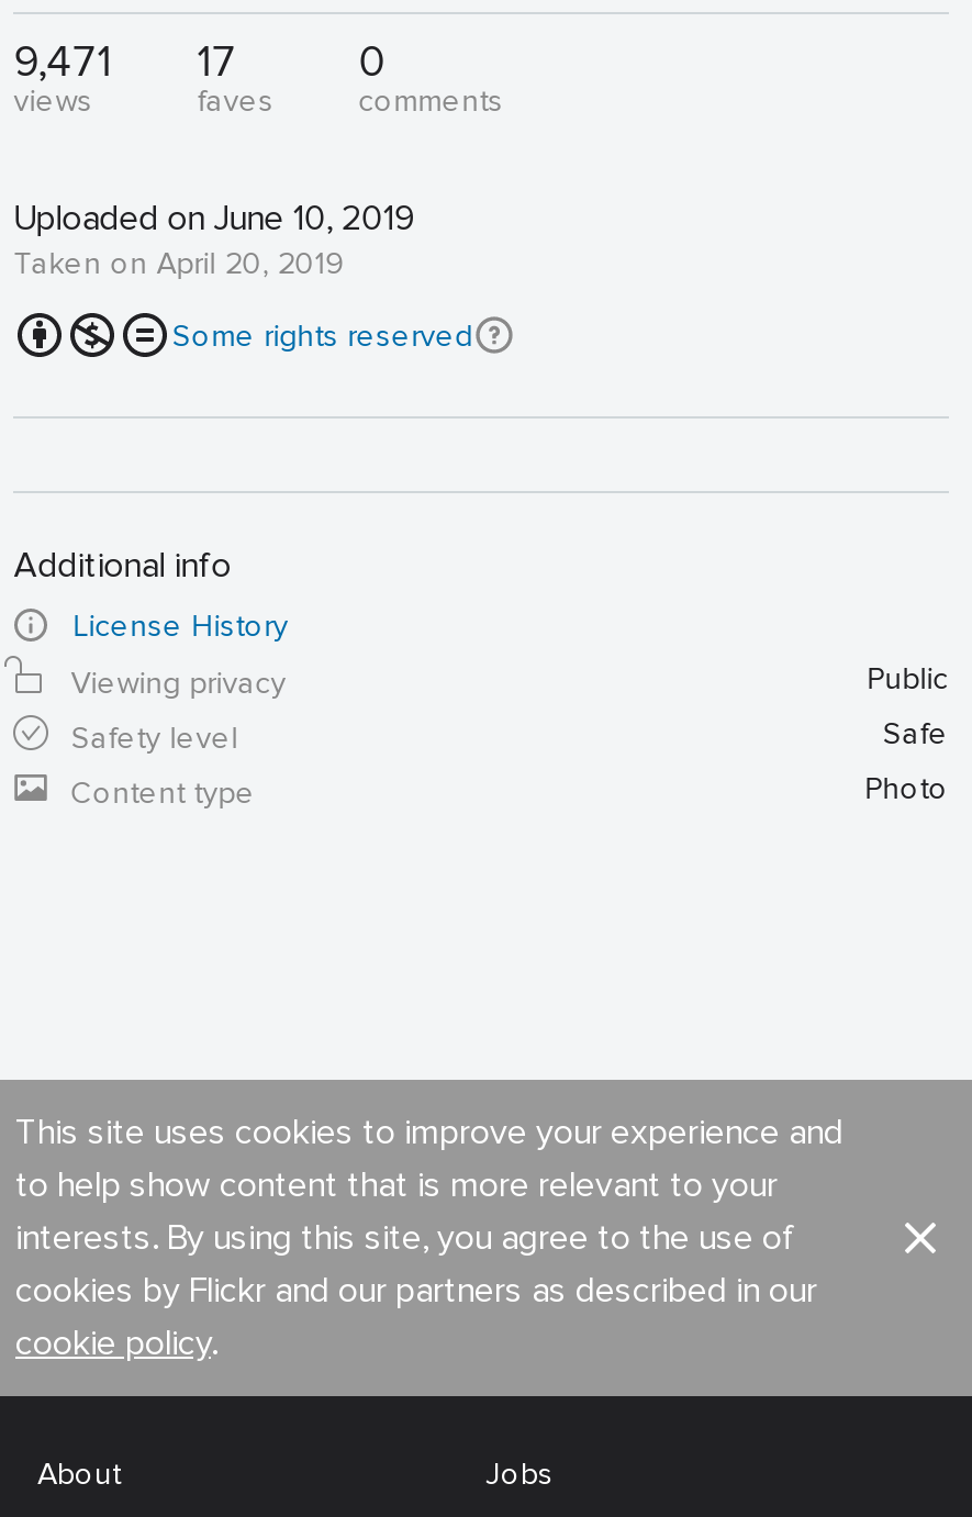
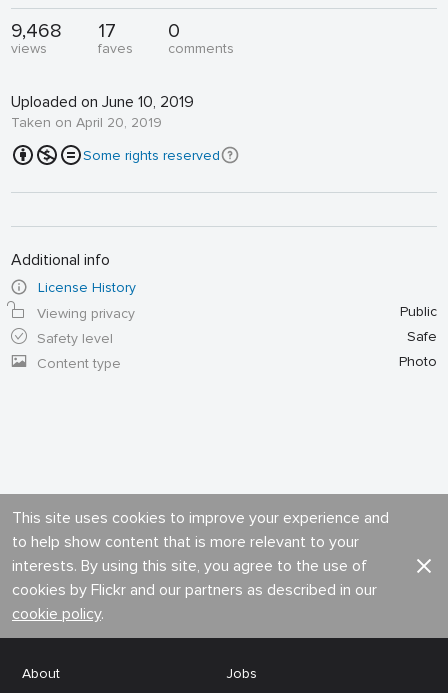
- 9,471 17
+ 9,468 17
